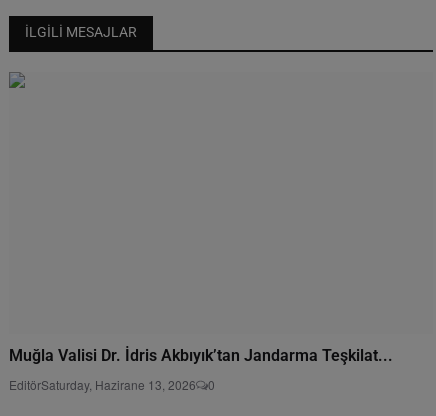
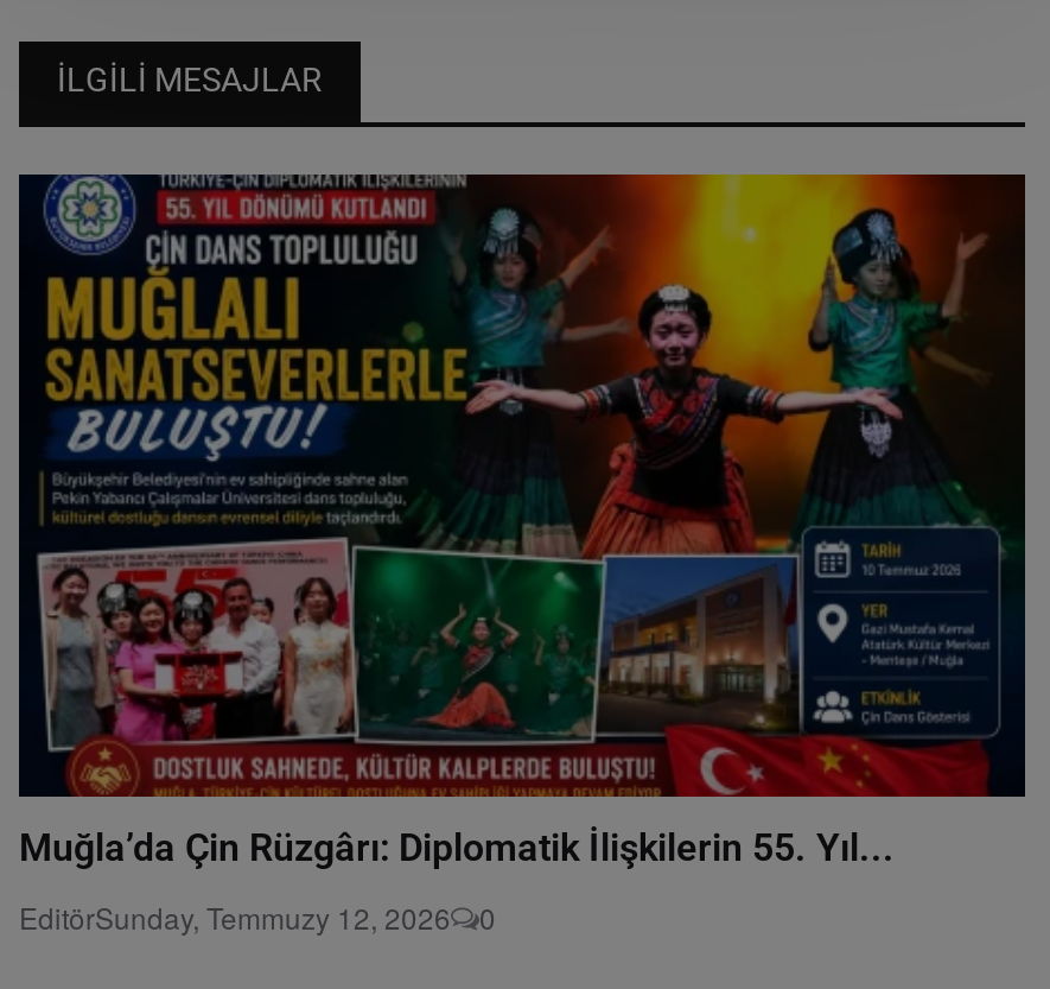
+ [image]

- Muğla Valisi Dr. İdris Akbıyık’tan Jandarma Teşkilat...
+ Muğla’da Çin Rüzgârı: Diplomatik İlişkilerin 55. Yıl...

- EditörSaturday, Hazirane 13, 2026
+ EditörSunday, Temmuzy 12, 2026
